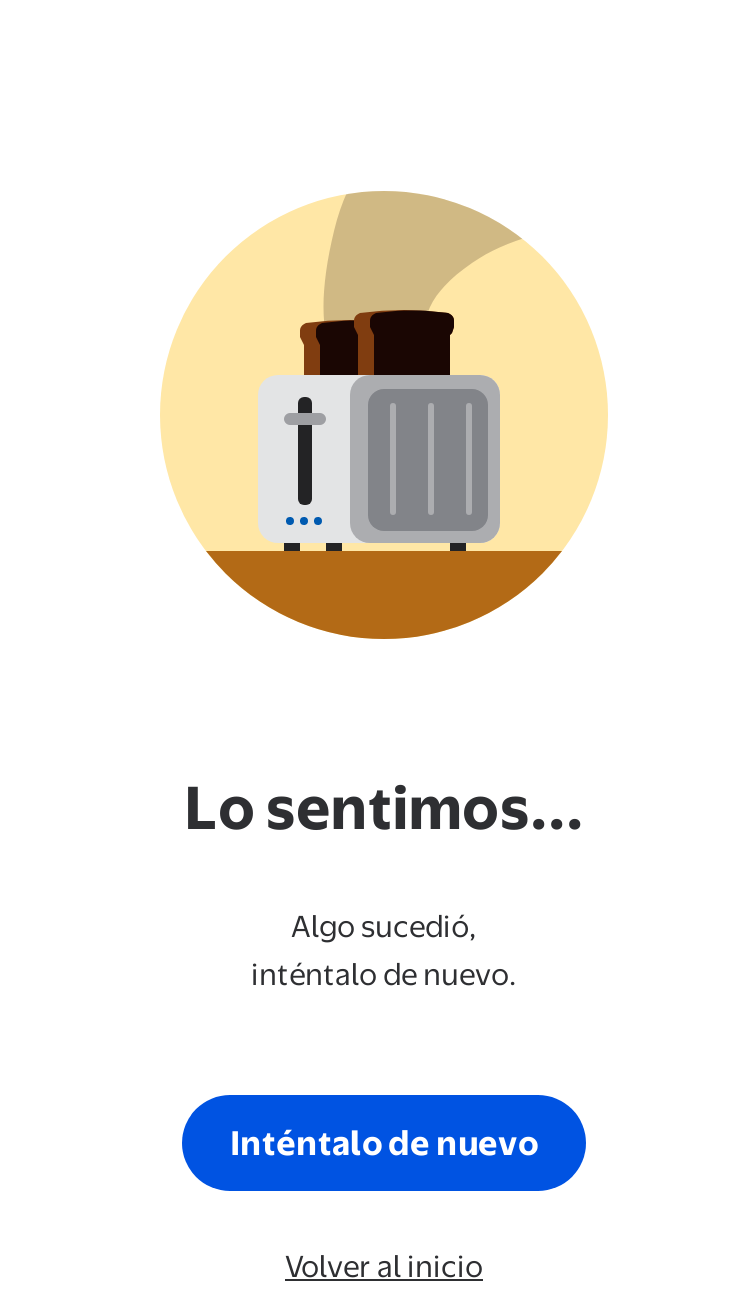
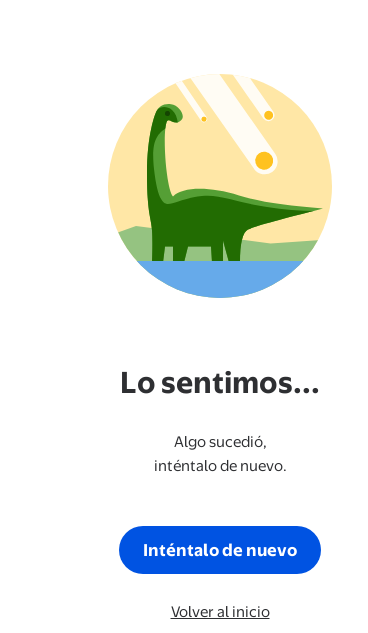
- [image]
+ [image]
